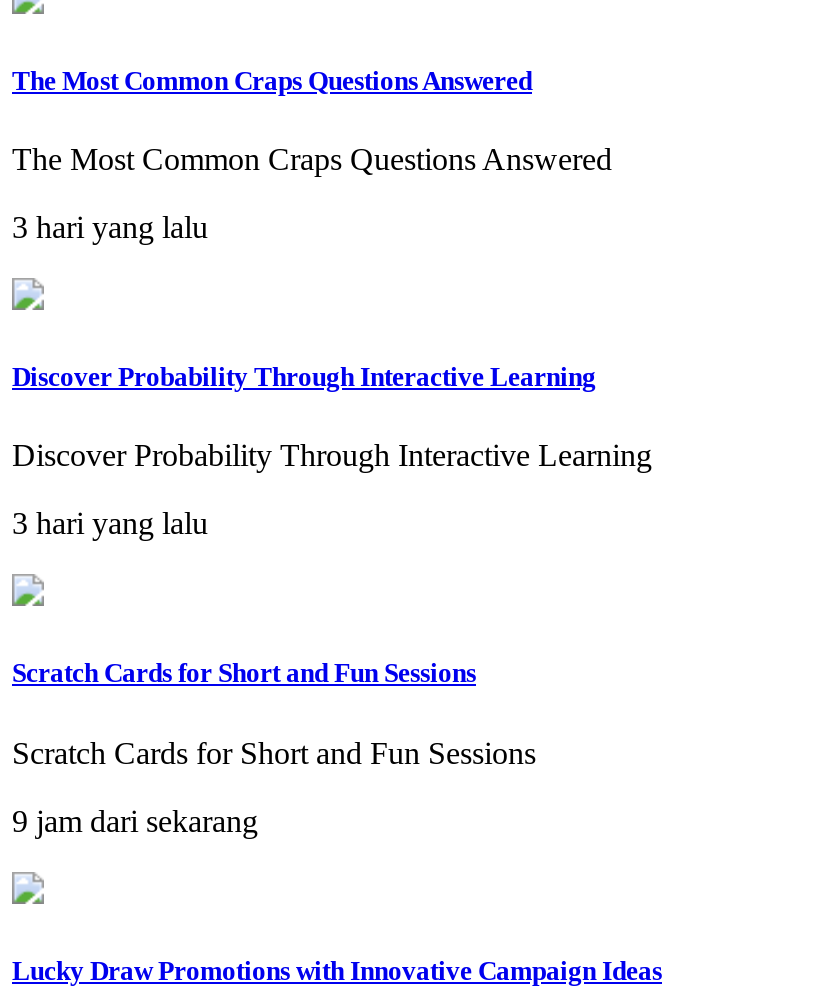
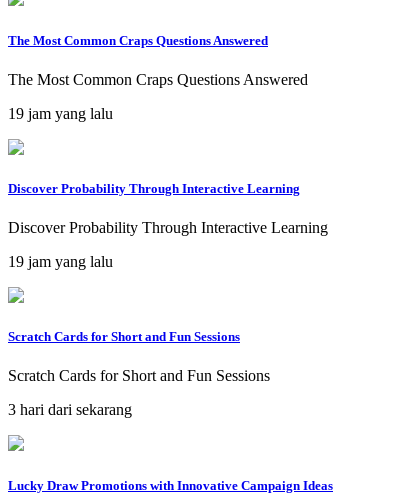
- 3 hari yang lalu
+ 19 jam yang lalu

- 3 hari yang lalu
+ 19 jam yang lalu

- 9 jam dari sekarang
+ 3 hari dari sekarang
